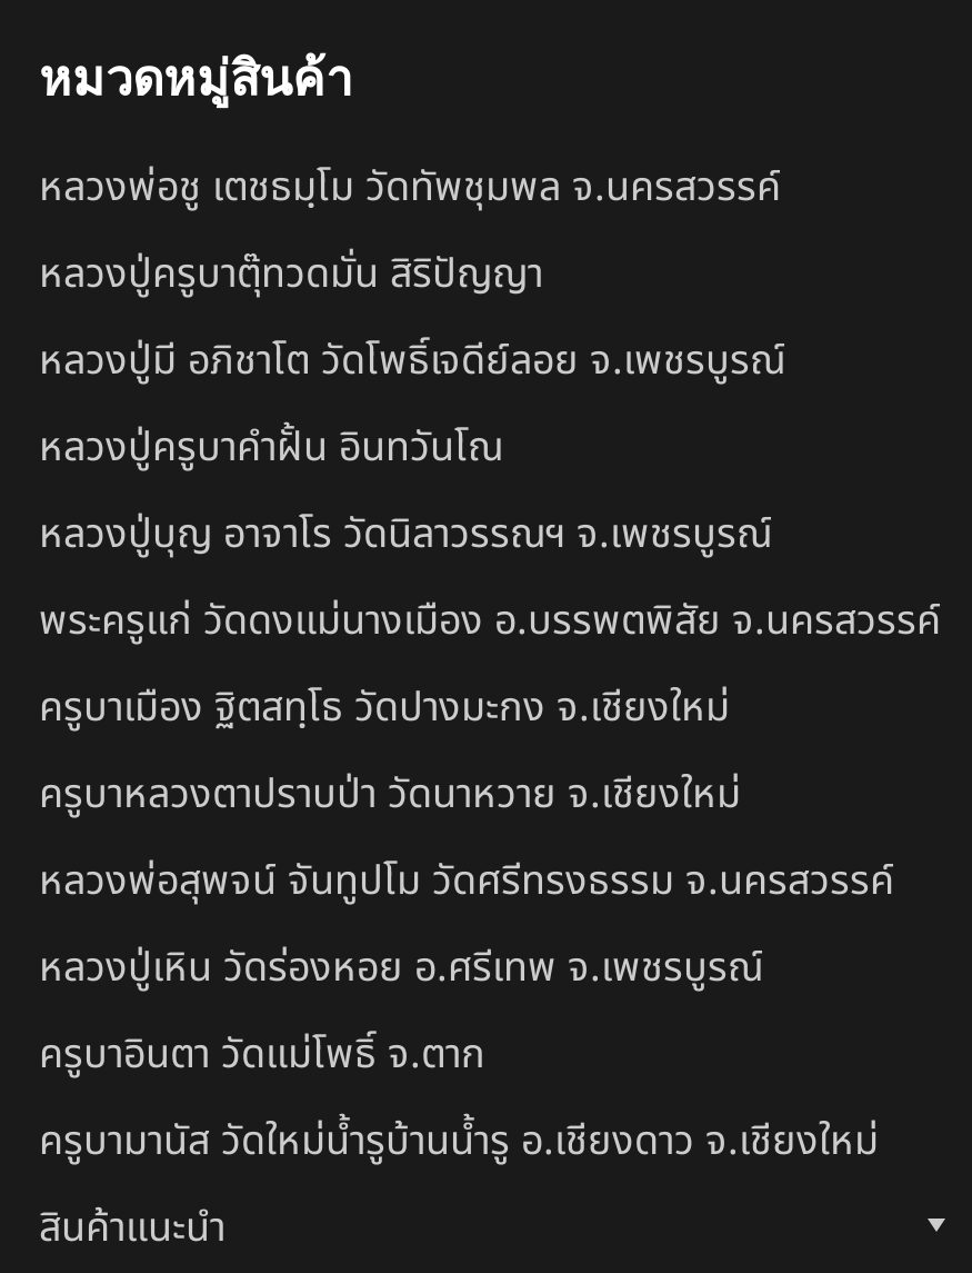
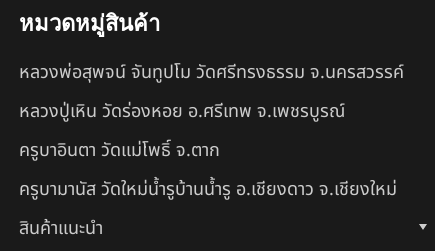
- หลวงพ่อชู เตชธมฺโม วัดทัพชุมพล จ.นครสวรรค์
- หลวงปู่ครูบาตุ๊ทวดมั่น สิริปัญญา
- หลวงปู่มี อภิชาโต วัดโพธิ์เจดีย์ลอย จ.เพชรบูรณ์
- หลวงปู่ครูบาคำฝั้น อินทวันโณ
- หลวงปู่บุญ อาจาโร วัดนิลาวรรณฯ จ.เพชรบูรณ์
- พระครูแก่ วัดดงแม่นางเมือง อ.บรรพตพิสัย จ.นครสวรรค์
- ครูบาเมือง ฐิตสทฺโธ วัดปางมะกง จ.เชียงใหม่
- ครูบาหลวงตาปราบป่า วัดนาหวาย จ.เชียงใหม่
